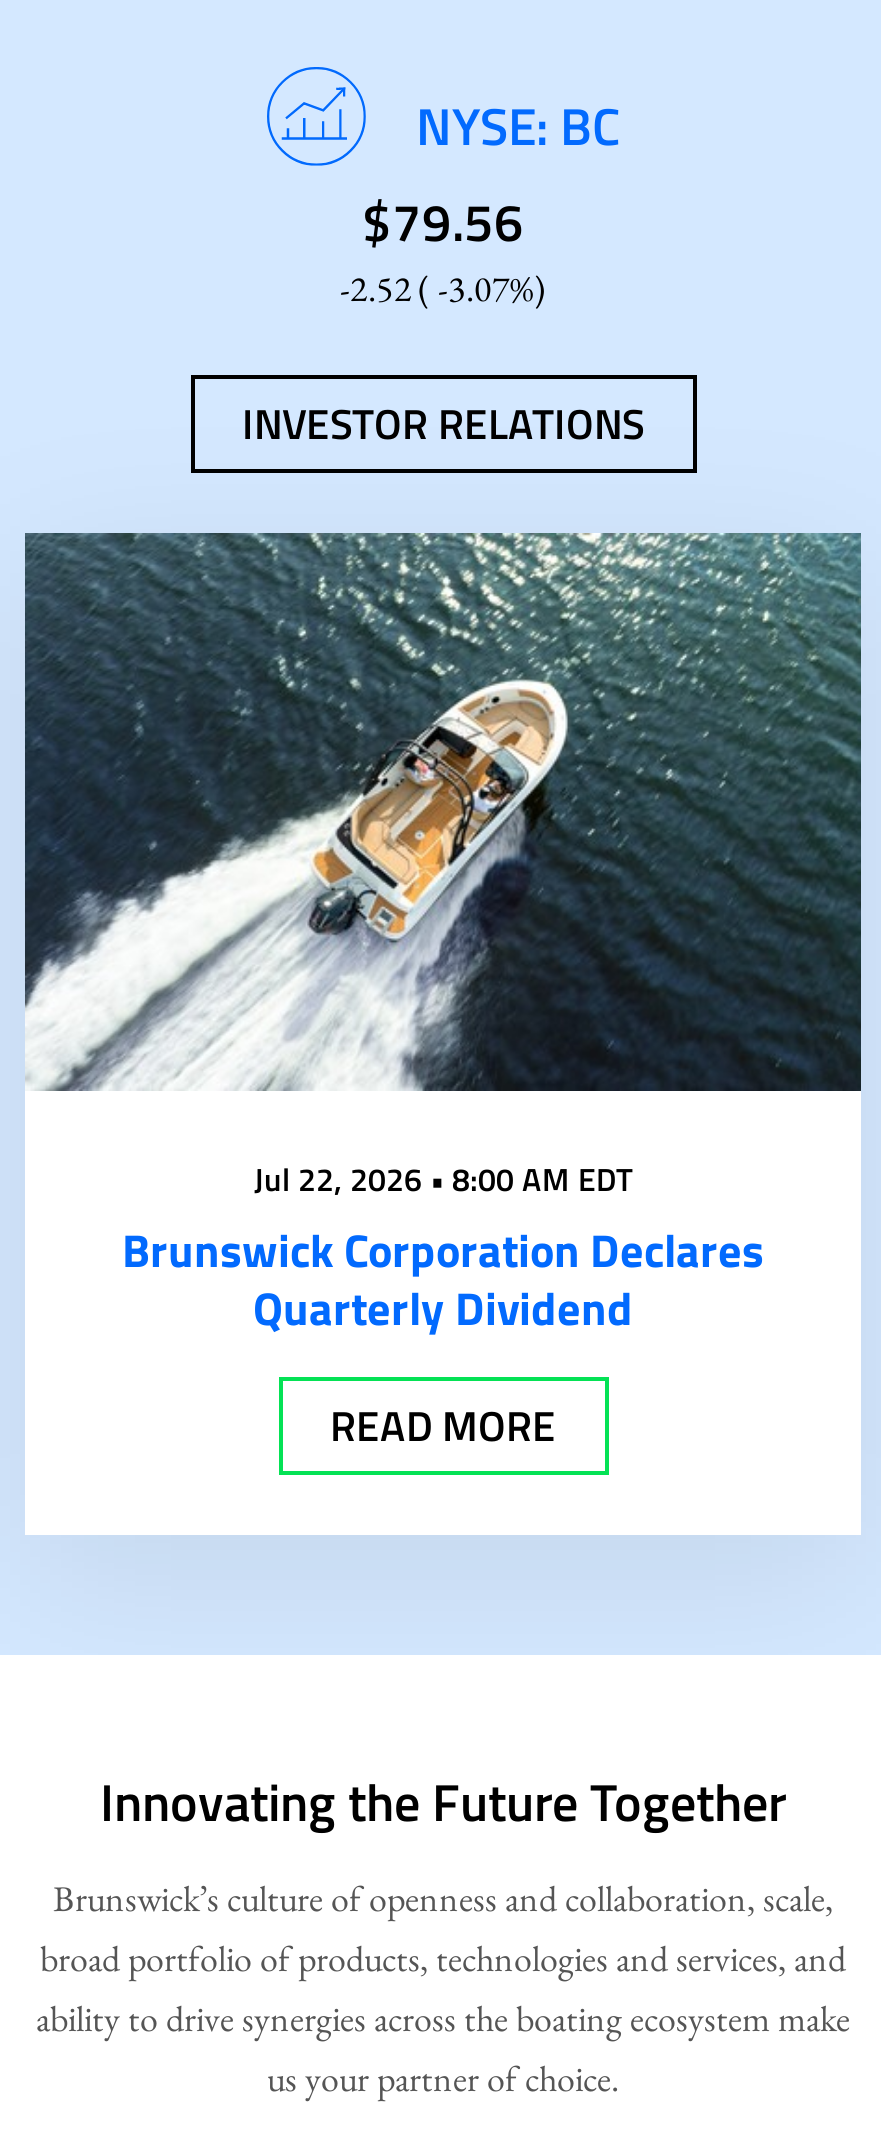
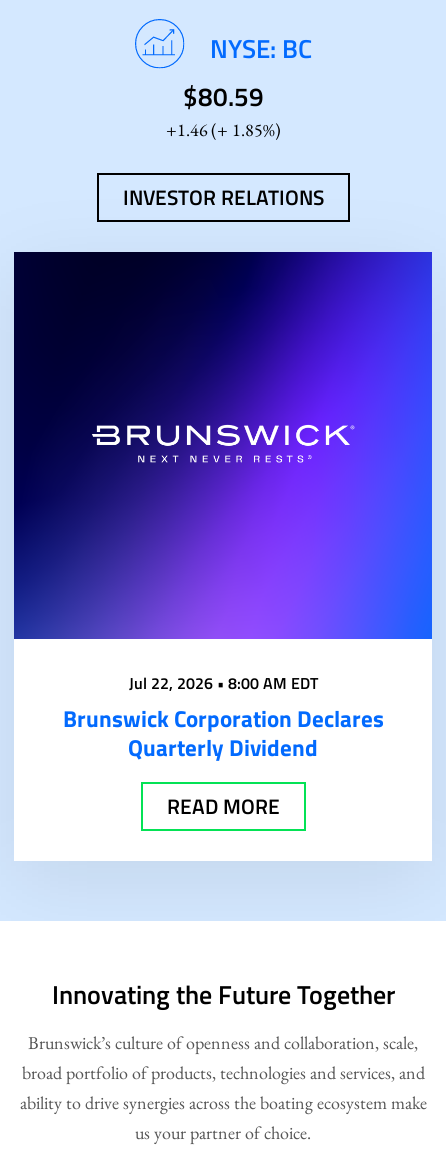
- $79.56
- -2.52 ( -3.07%)
+ $80.59
+ 1.46 (
+ 1.85%)

- [image]
+ [image]
